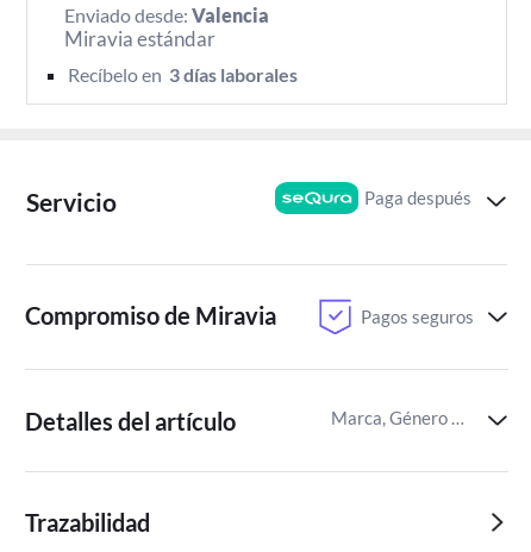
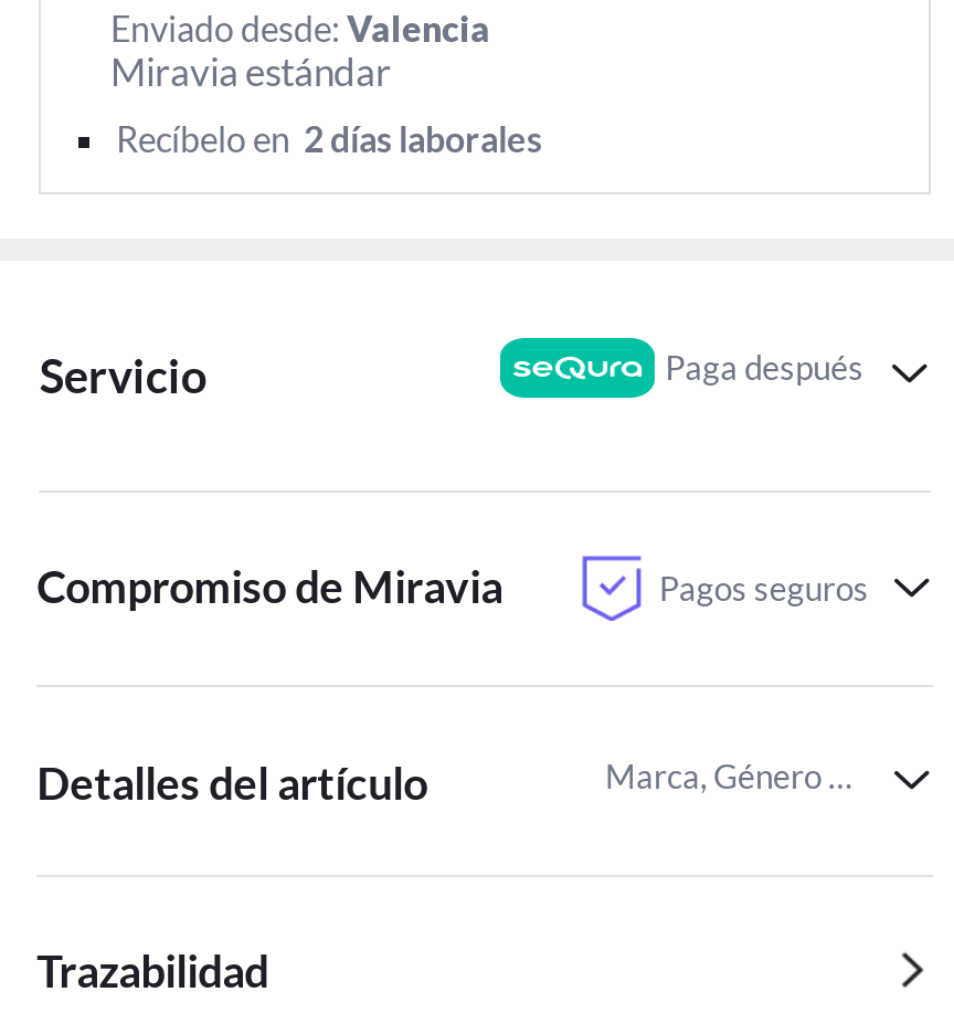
- Recíbelo en 3 días laborales
+ Recíbelo en 2 días laborales
